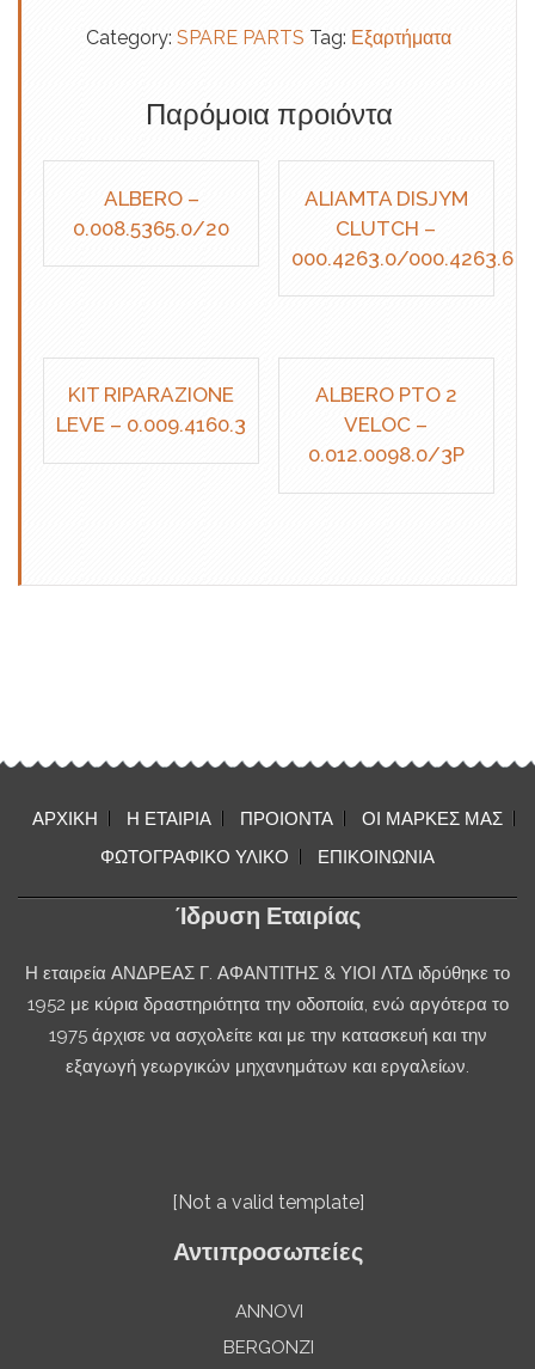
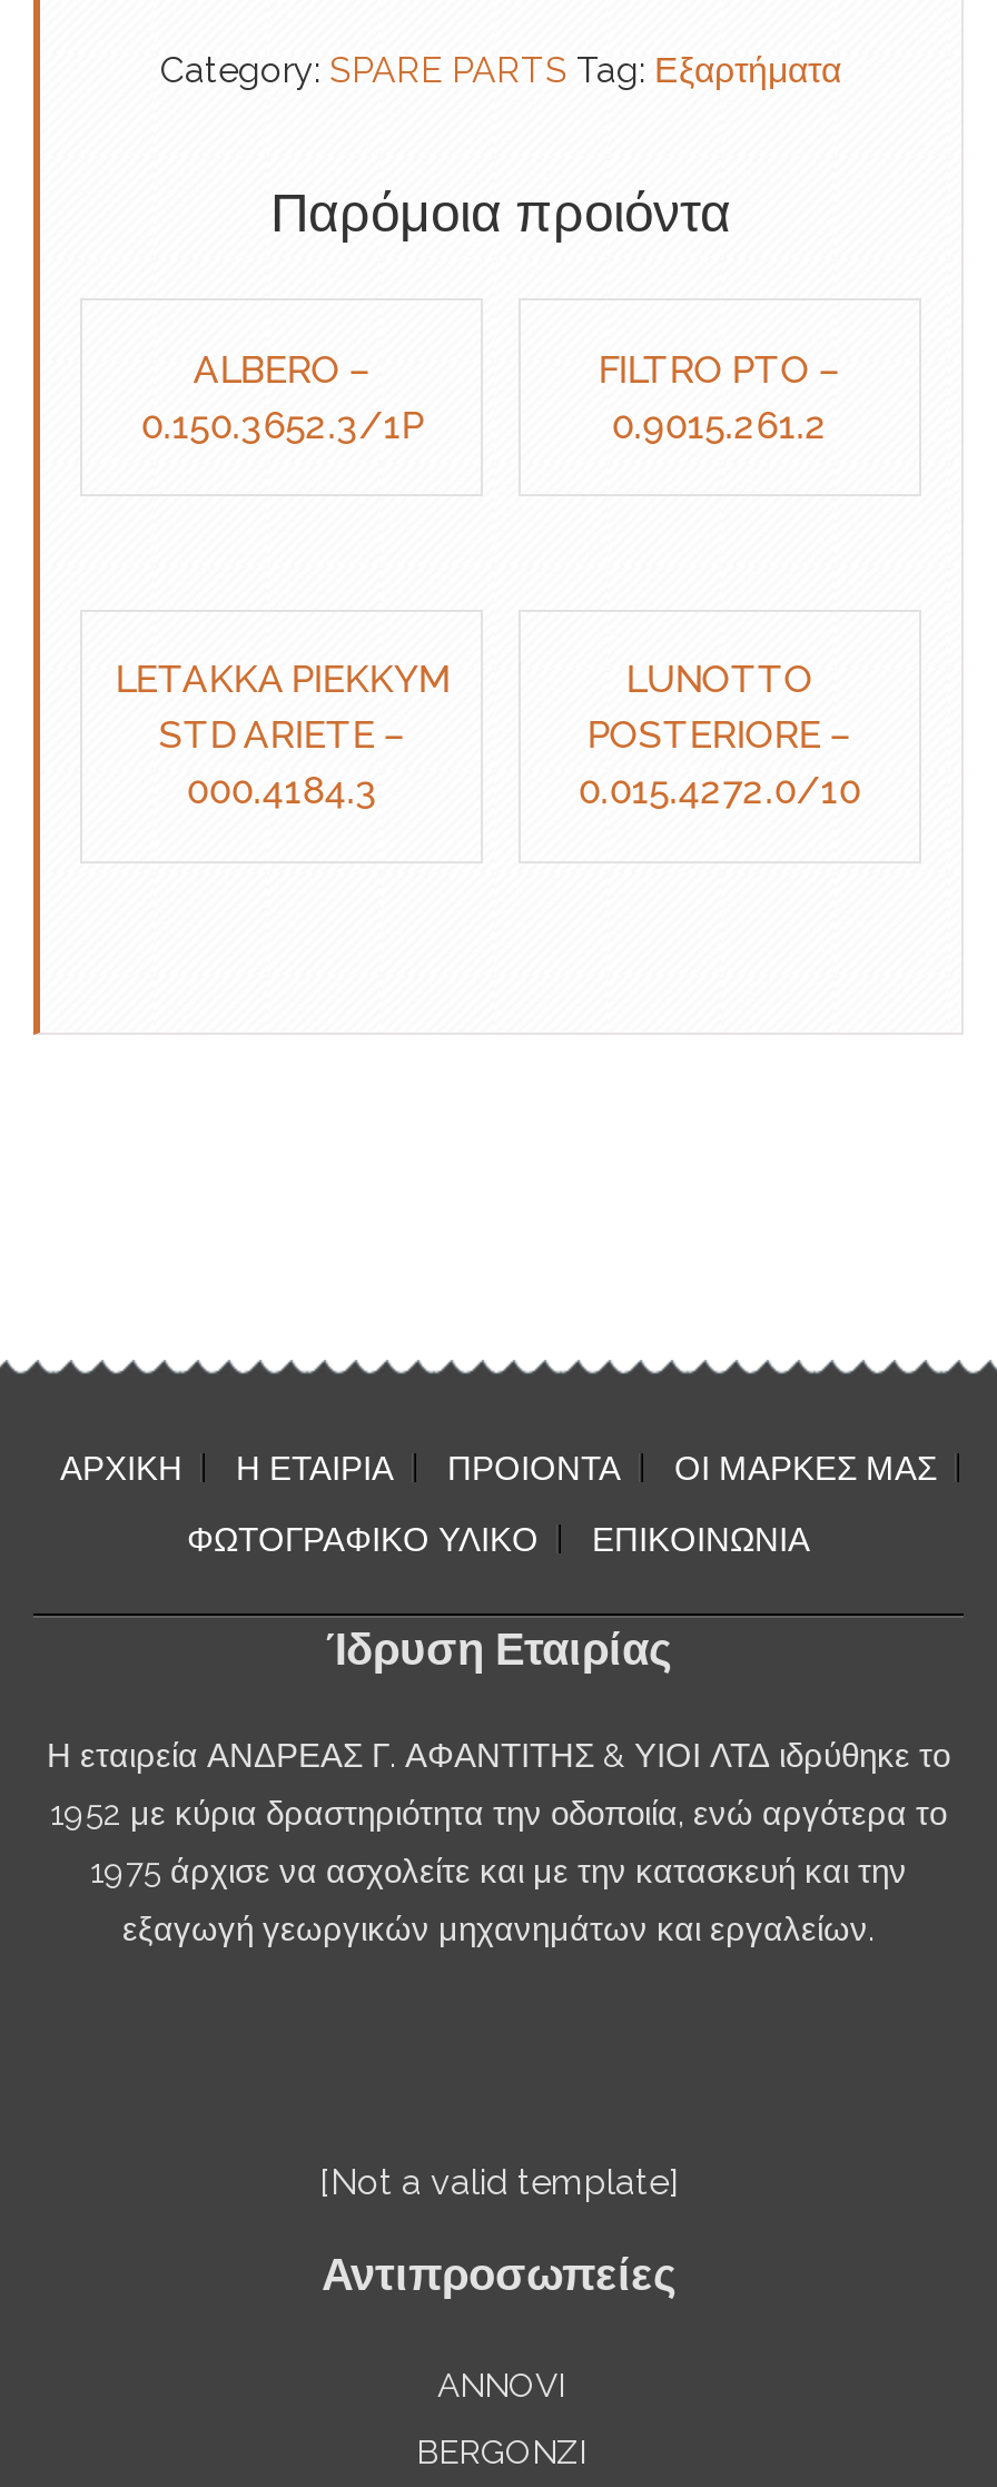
- ALIAMTA DISJYM
- CLUTCH –
- 000.4263.0/000.4263.6
+ FILTRO PTO –
+ 0.9015.261.2

- 0.008.5365.0/20
+ 0.150.3652.3/1P

- KIT RIPARAZIONE
- LEVE – 0.009.4160.3
+ LETAKKA PIEKKYM
+ STD ARIETE –
+ 000.4184.3

- ALBERO PTO 2
- VELOC –
- 0.012.0098.0/3P
+ LUNOTTO
+ POSTERIORE –
+ 0.015.4272.0/10
